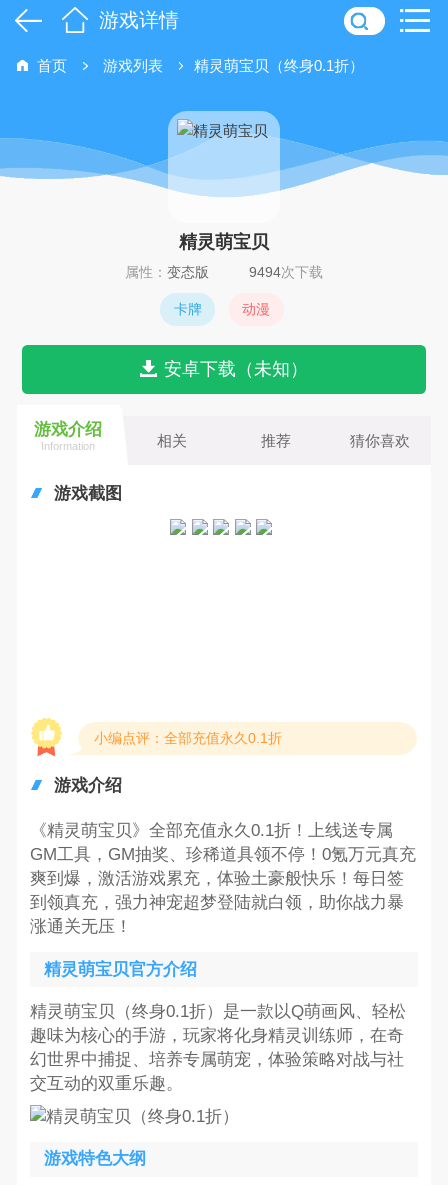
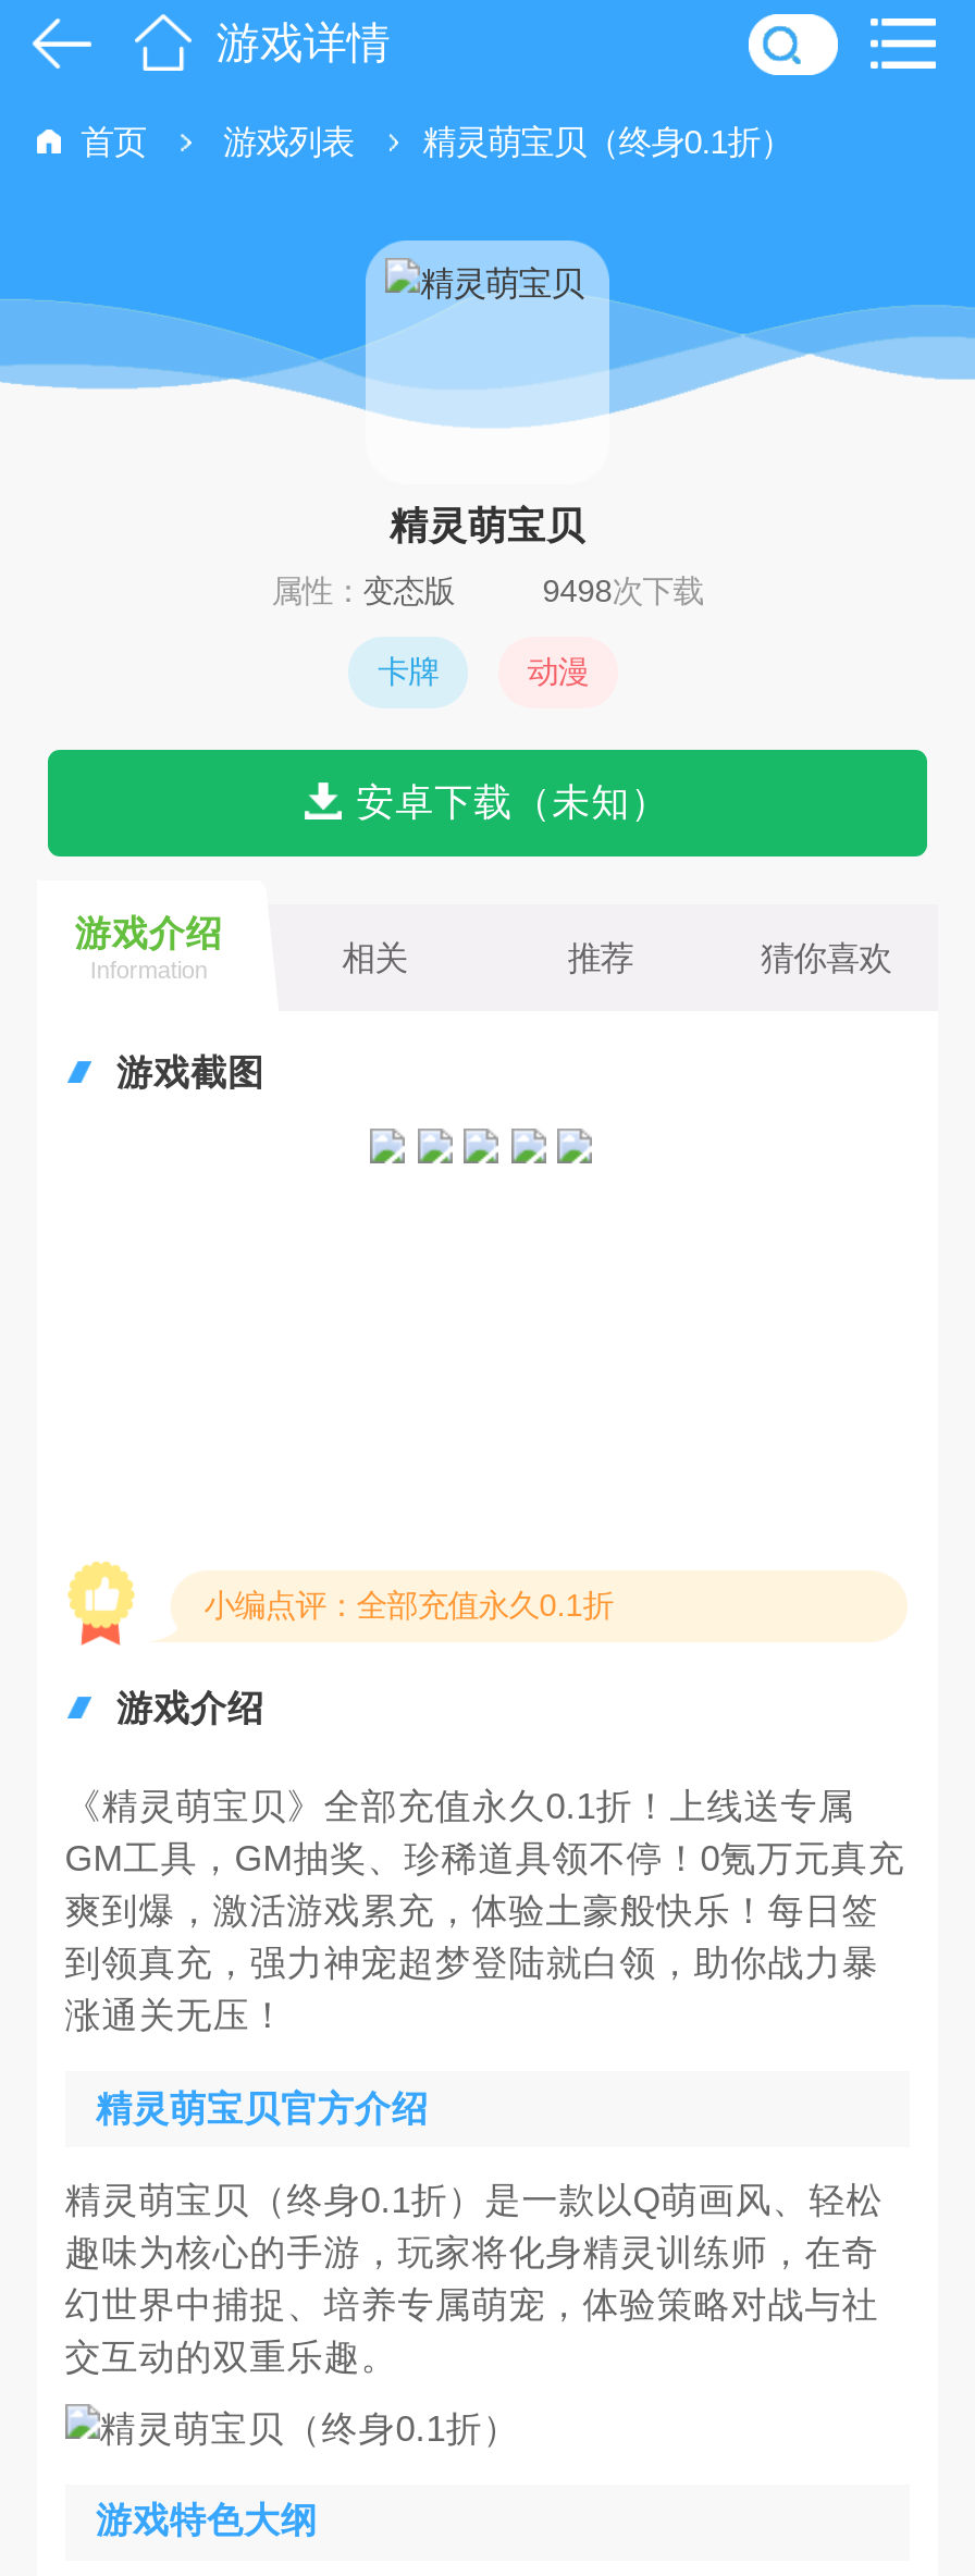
- 9494次下载
+ 9498次下载
